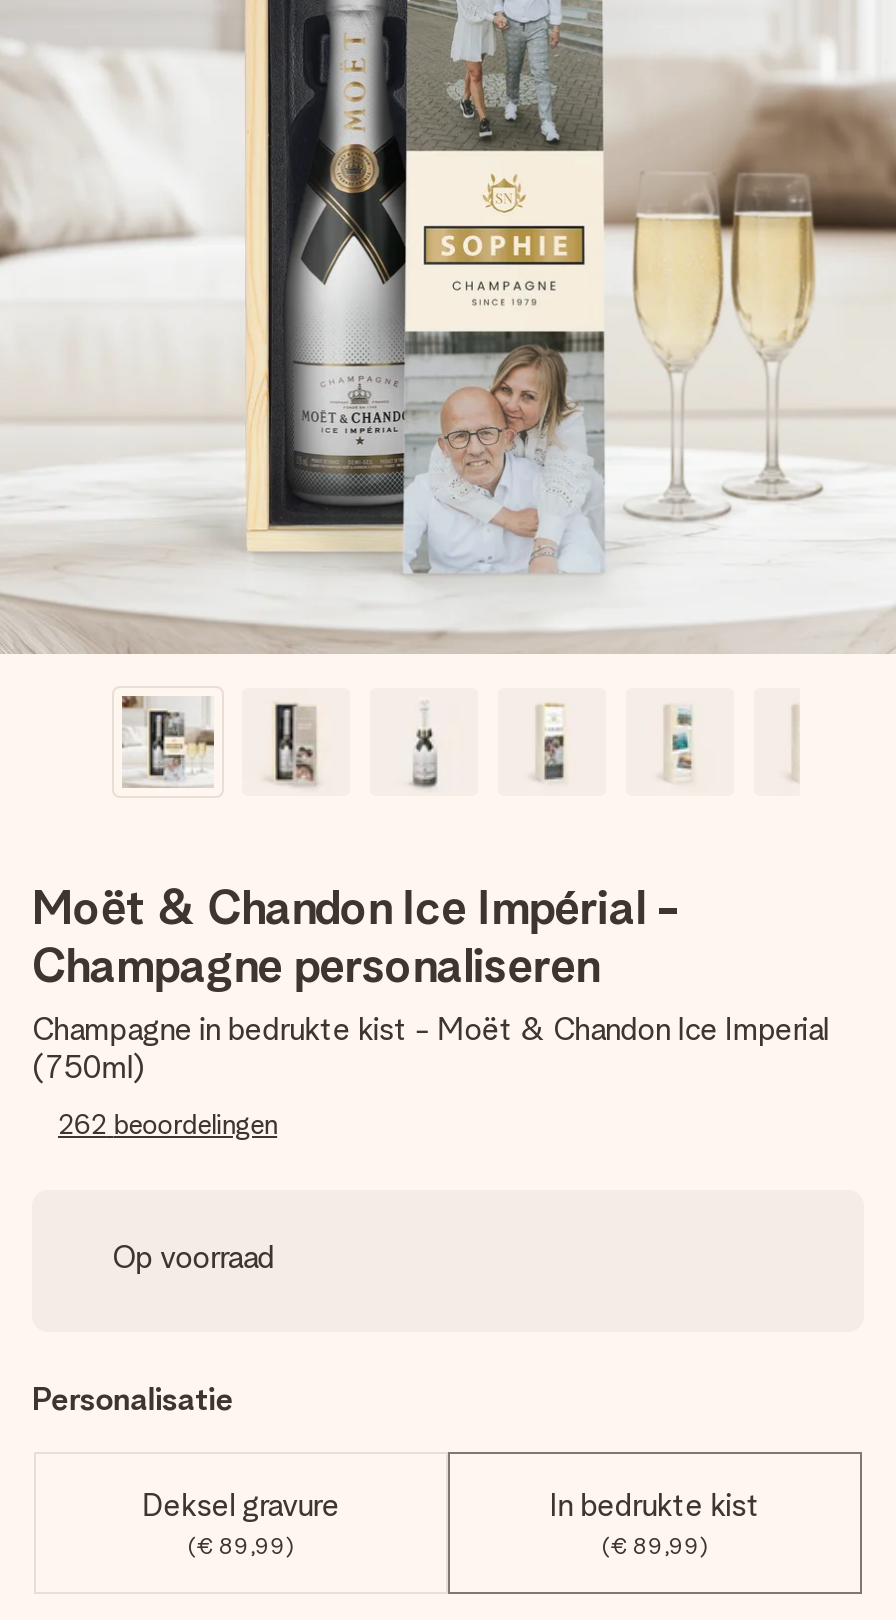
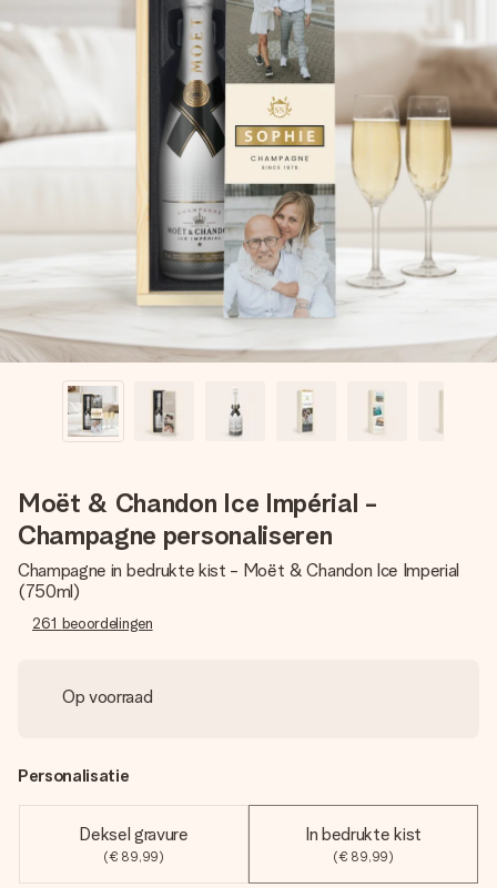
- 262 beoordelingen
+ 261 beoordelingen
